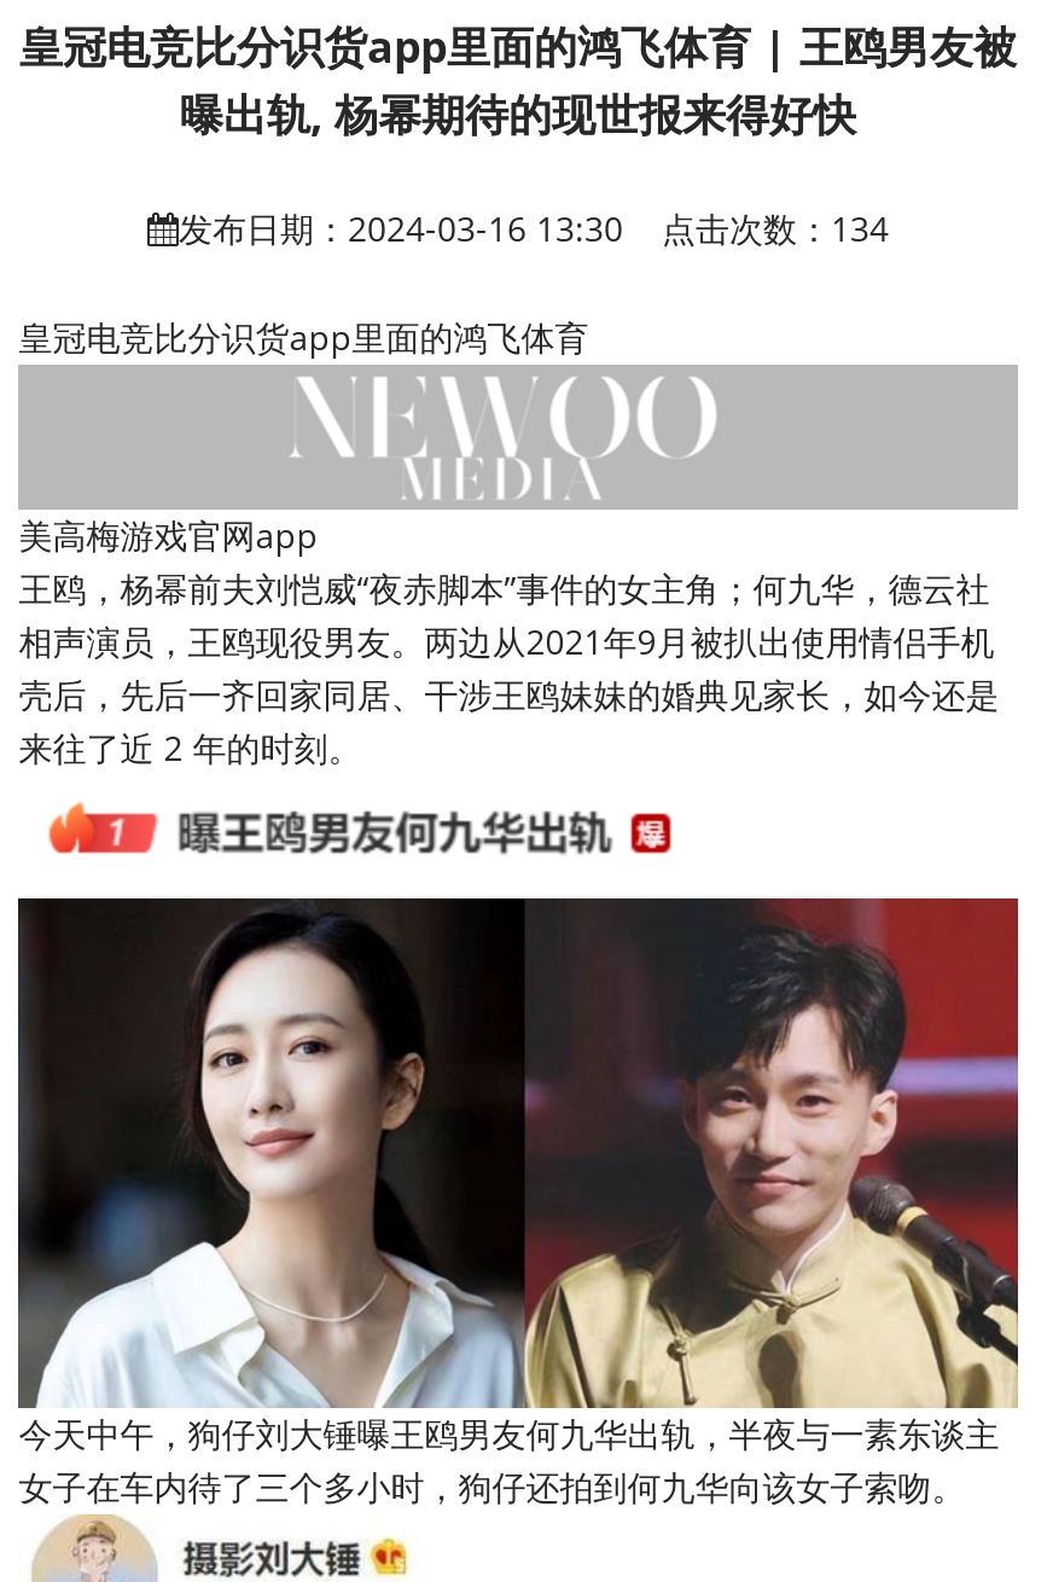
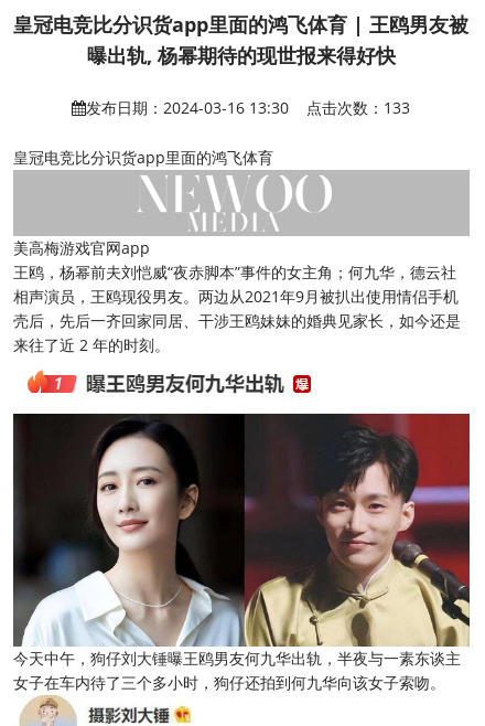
- 发布日期：2024-03-16 13:30 点击次数：134
+ 发布日期：2024-03-16 13:30 点击次数：133
